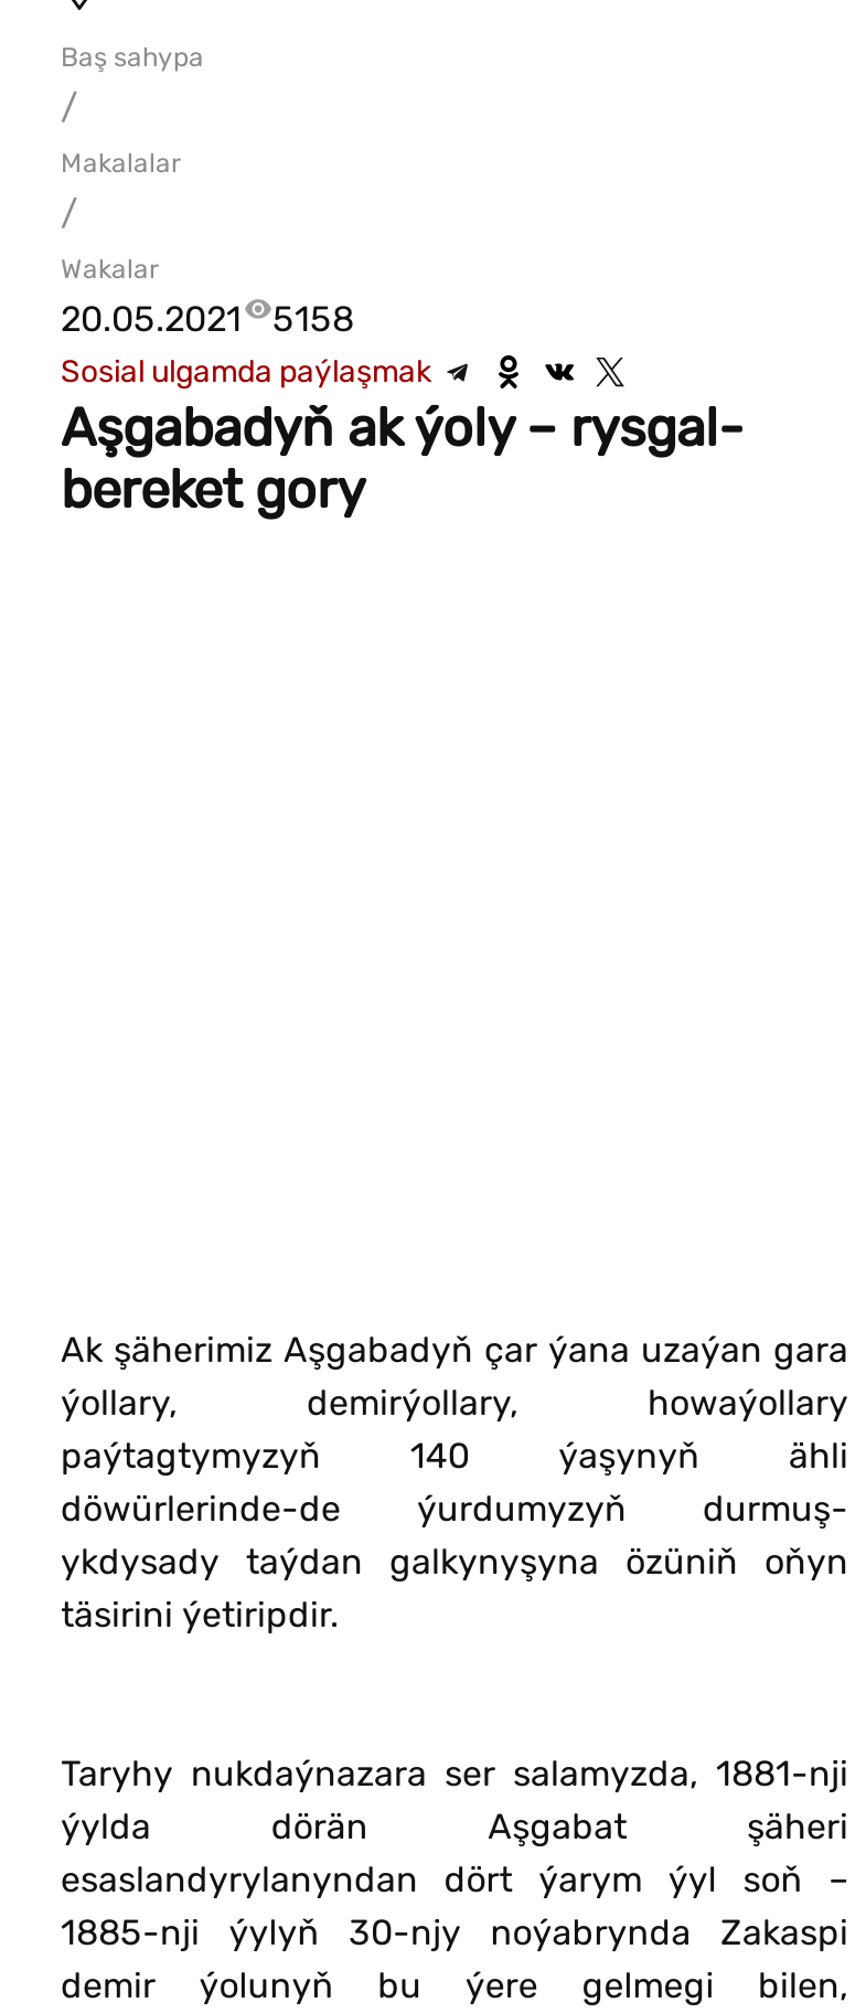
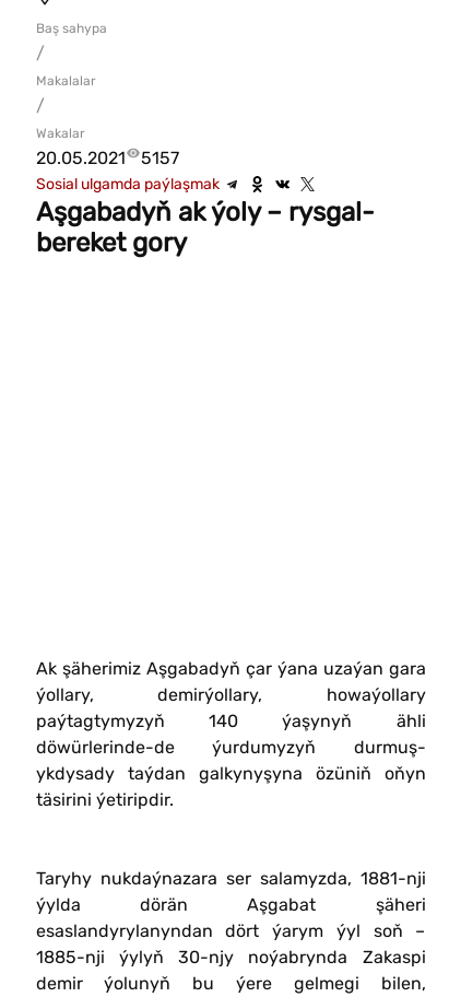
- 20.05.2021 5158
+ 20.05.2021 5157
